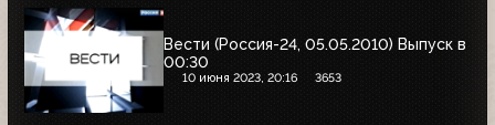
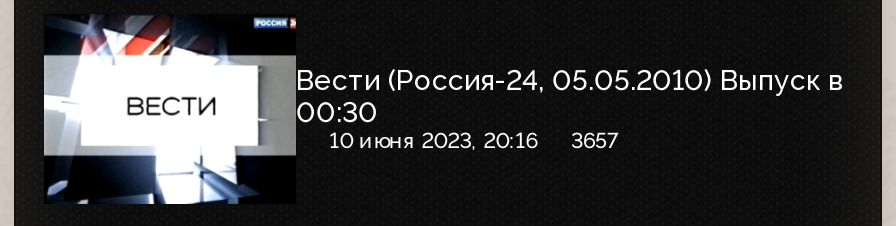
- 10 июня 2023, 20:16 3653
+ 10 июня 2023, 20:16 3657
